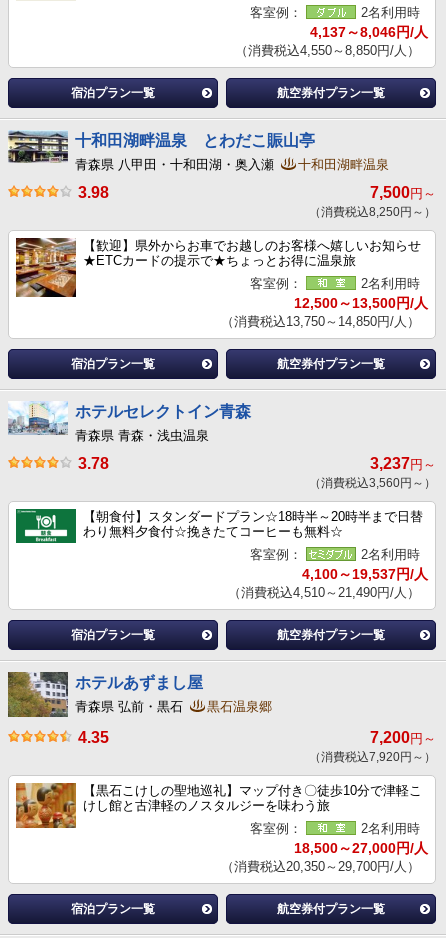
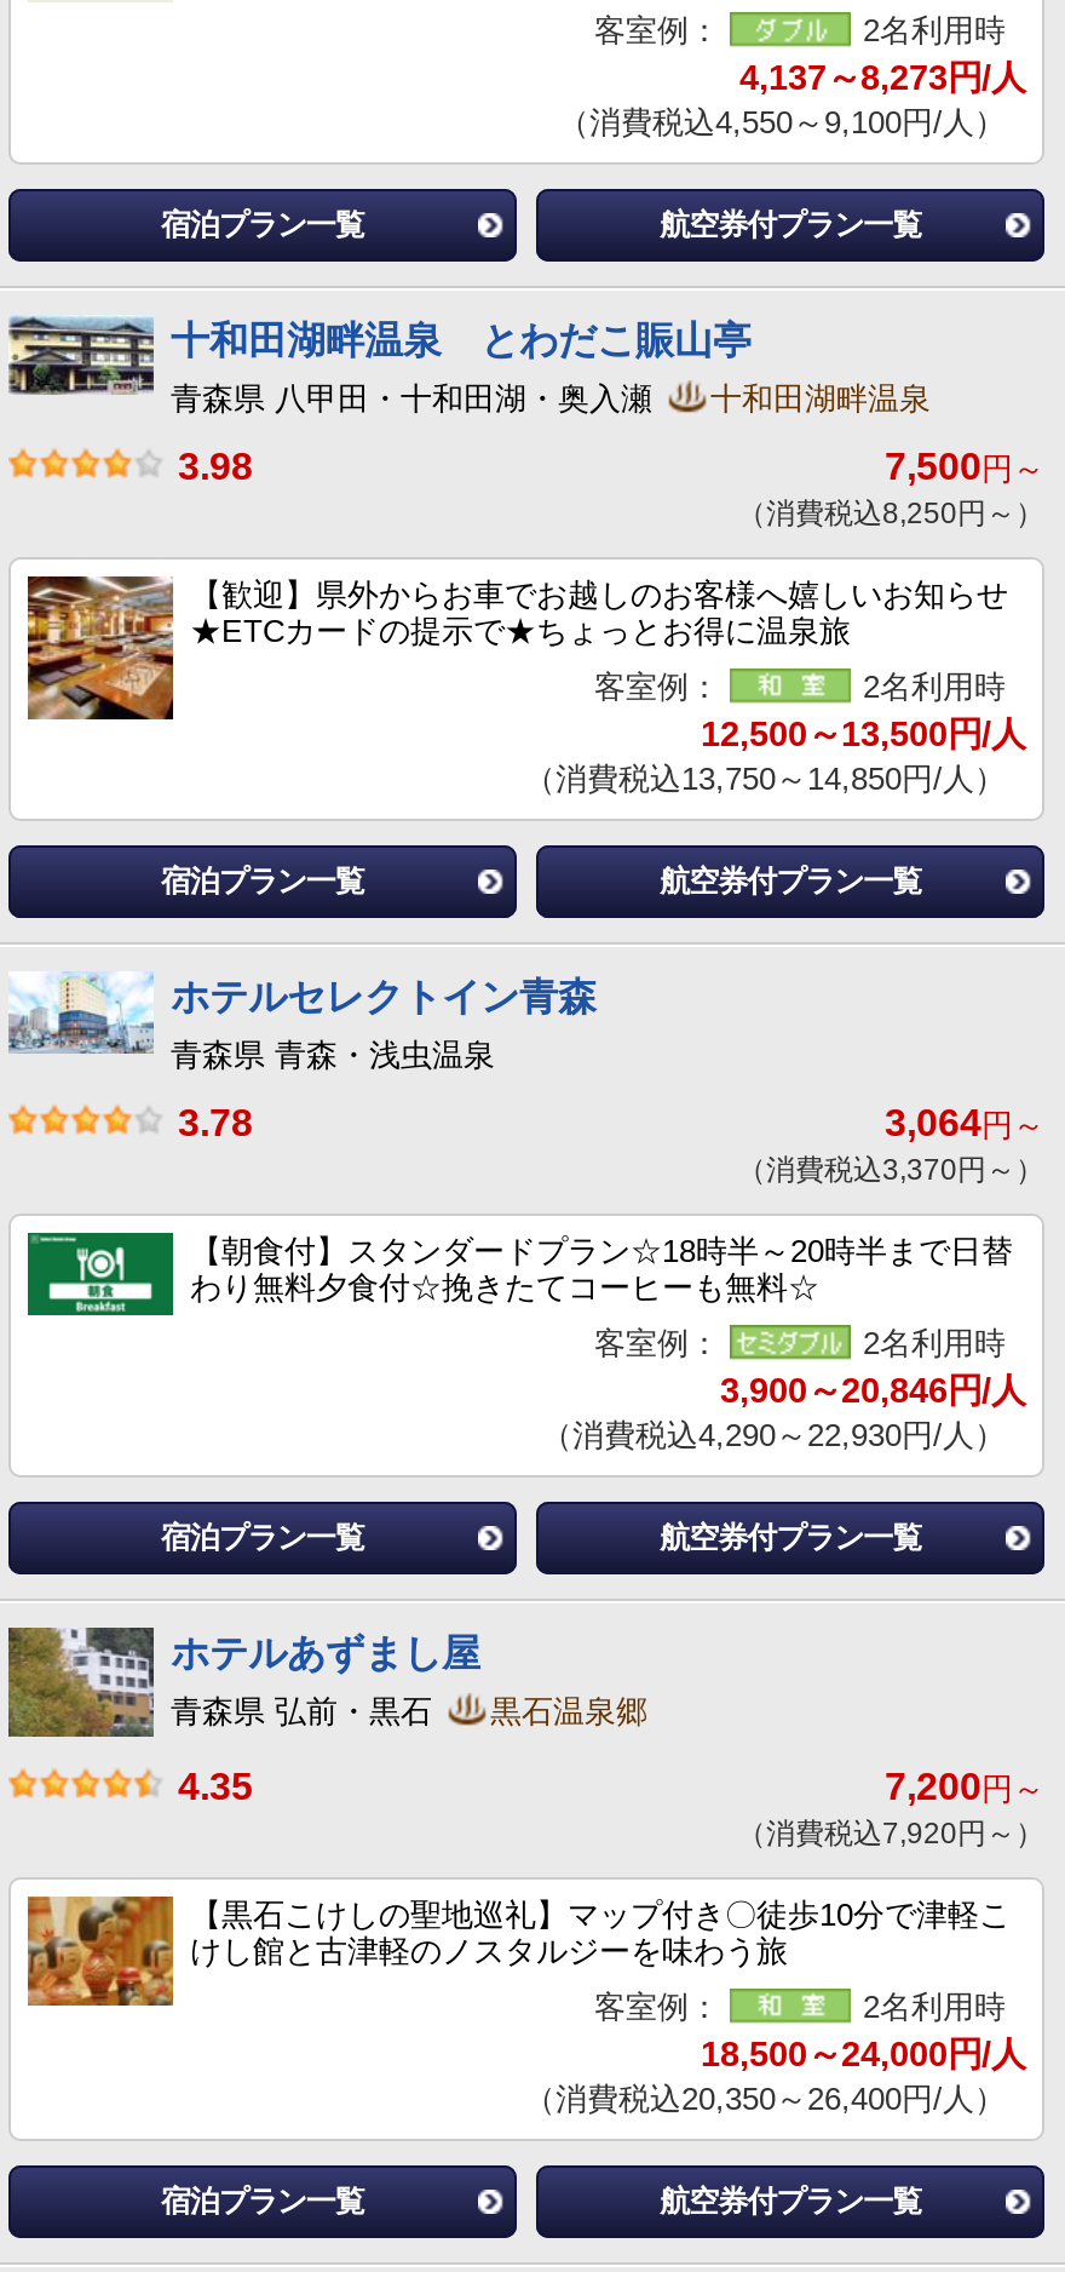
- 4,137～8,046円/人
+ 4,137～8,273円/人

- （消費税込4,550～8,850円/人）
+ （消費税込4,550～9,100円/人）

- 3,237円～
+ 3,064円～

- （消費税込3,560円～）
+ （消費税込3,370円～）

- 4,100～19,537円/人
+ 3,900～20,846円/人

- （消費税込4,510～21,490円/人）
+ （消費税込4,290～22,930円/人）

- 18,500～27,000円/人
+ 18,500～24,000円/人

- （消費税込20,350～29,700円/人）
+ （消費税込20,350～26,400円/人）
